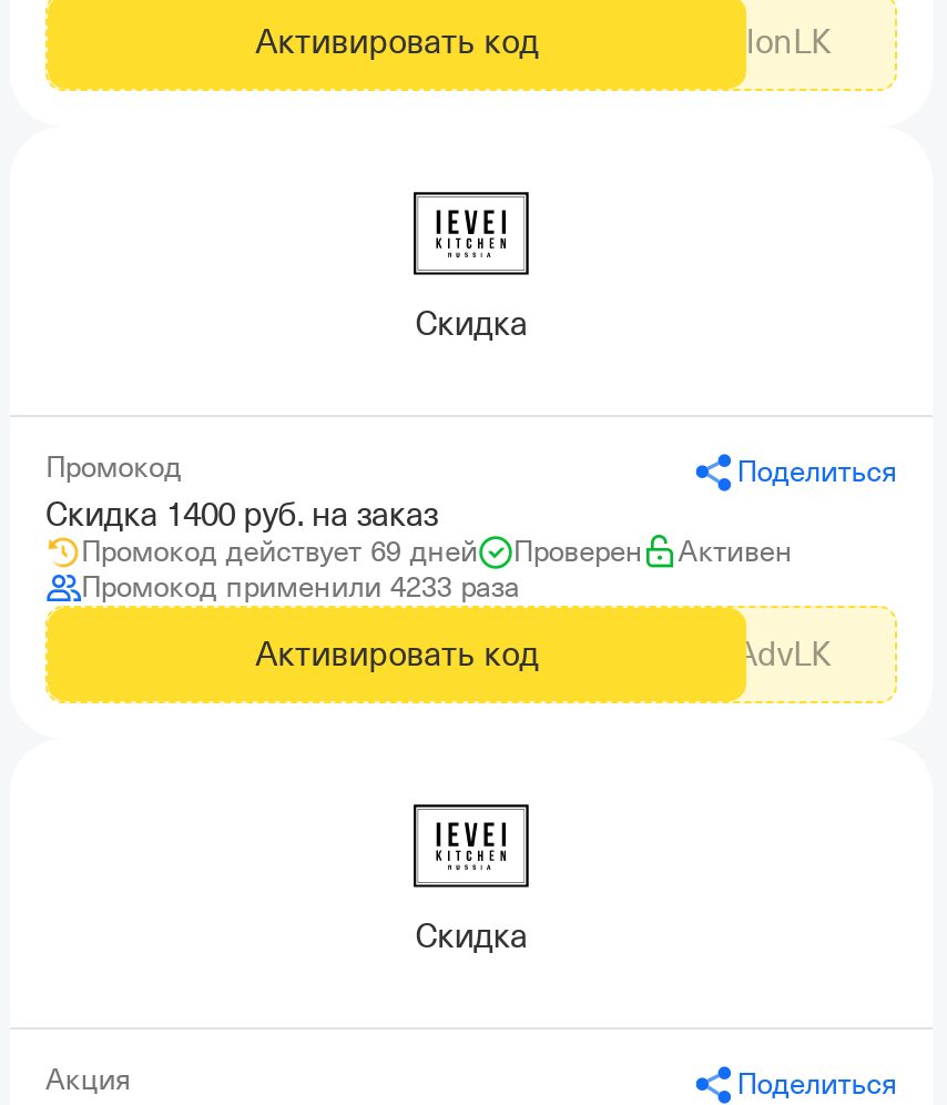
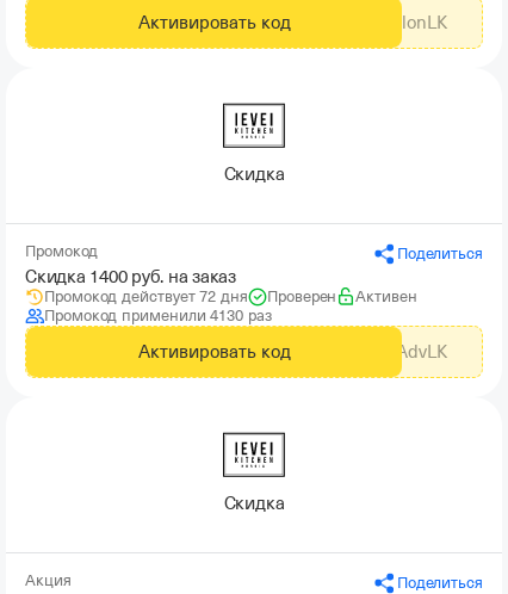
- Промокод действует 69 дней
+ Промокод действует 72 дня

- Промокод применили 4233 раза
+ Промокод применили 4130 раз
